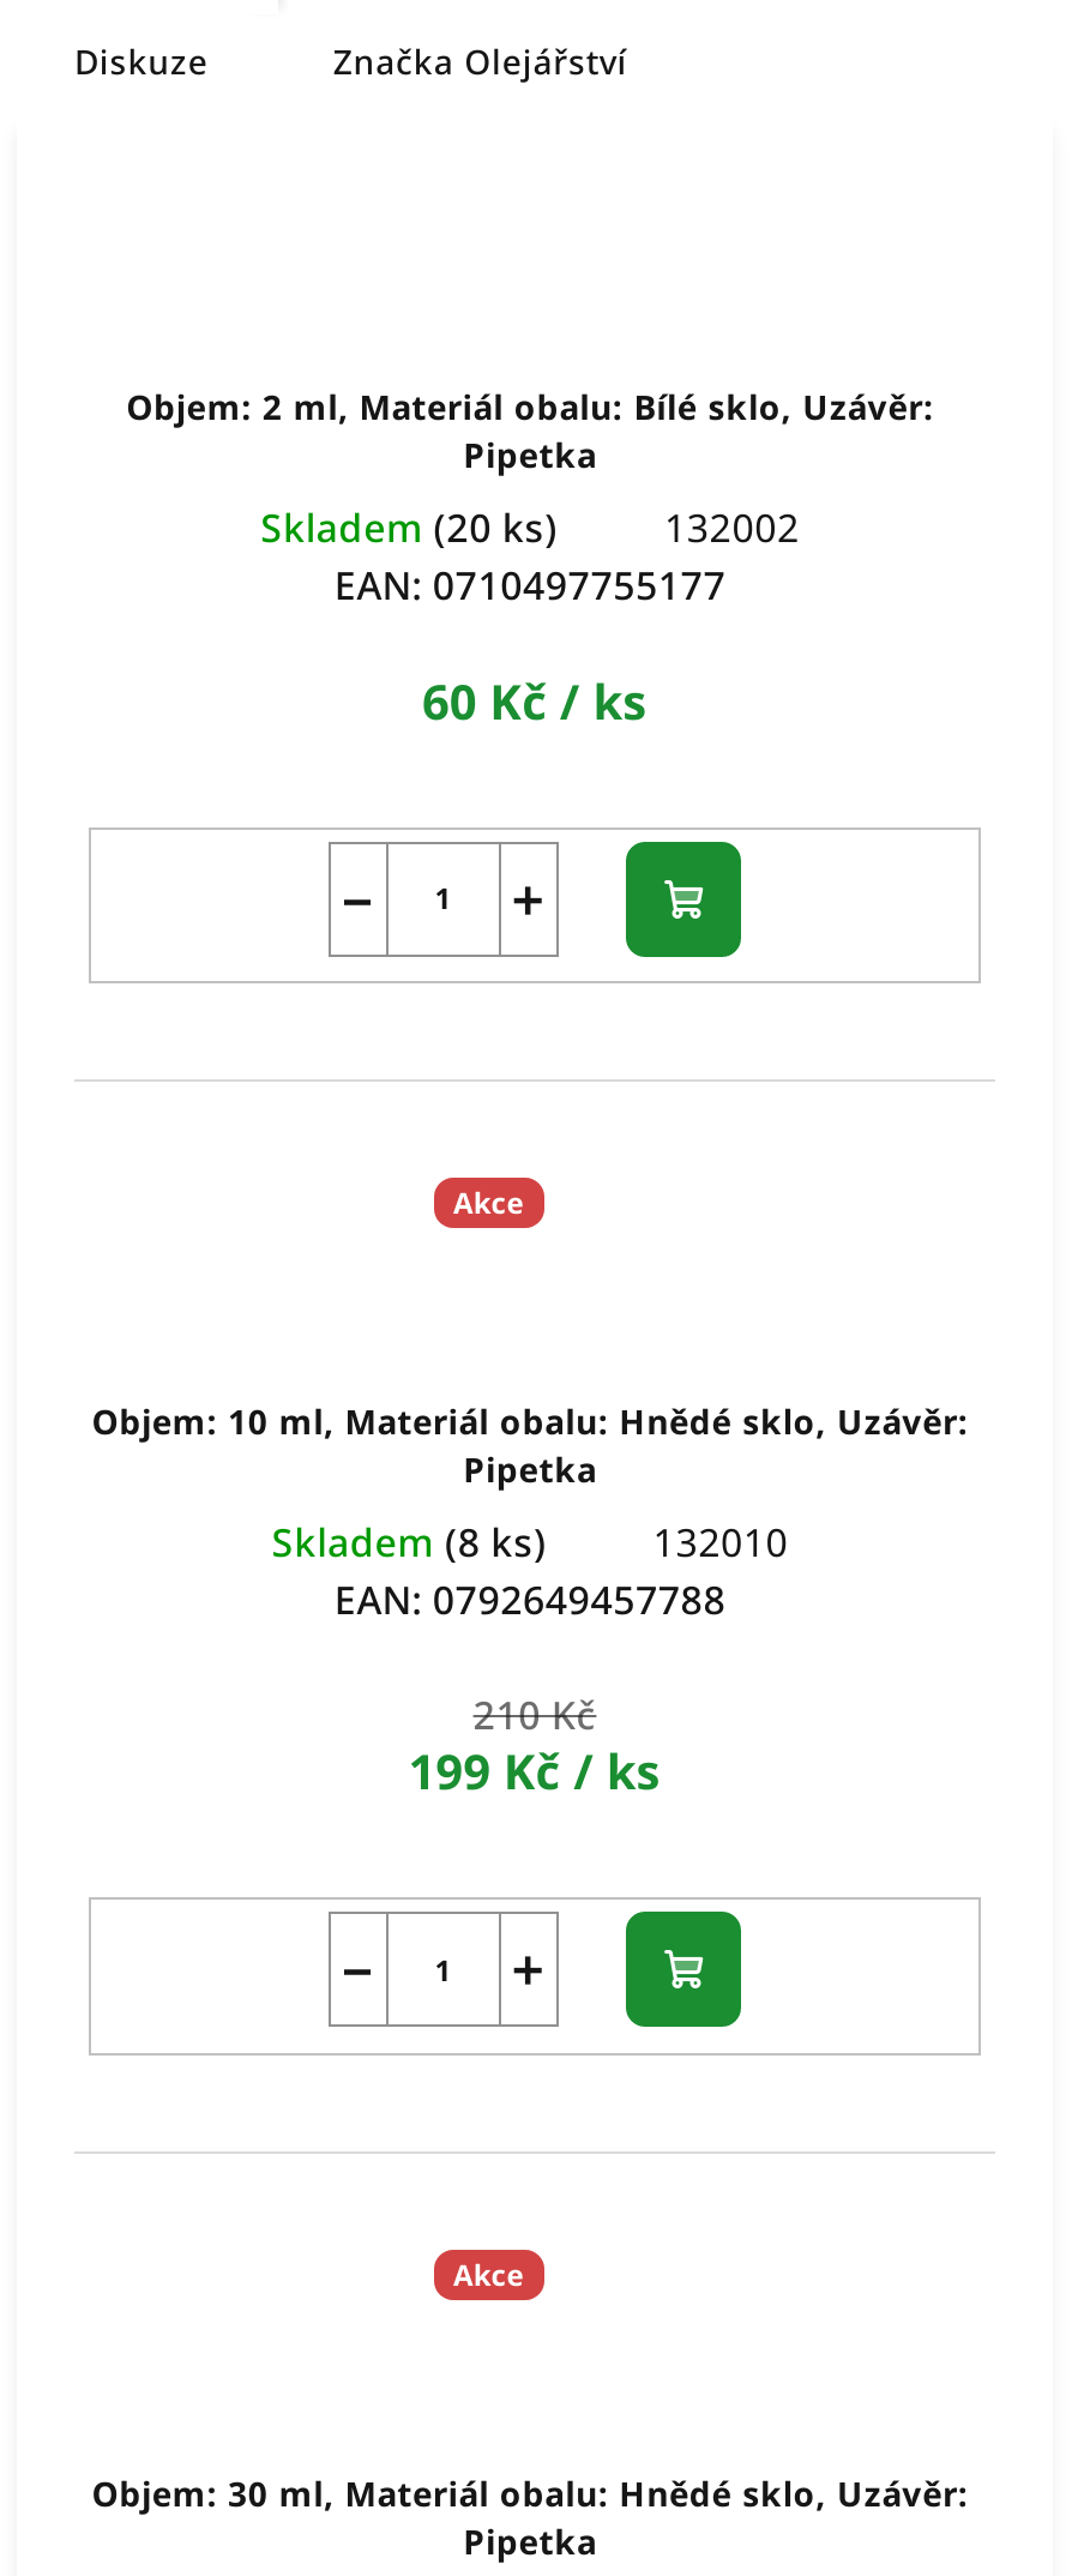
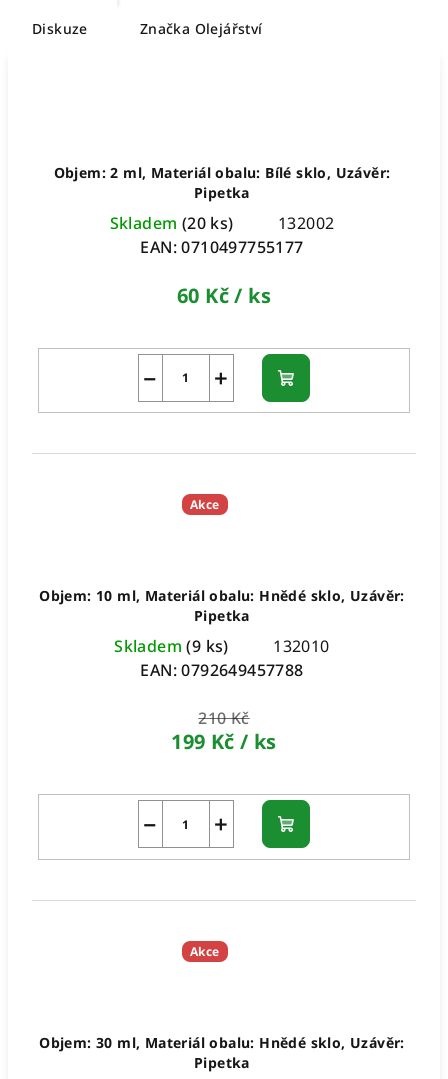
- Skladem (8 ks)
+ Skladem (9 ks)
